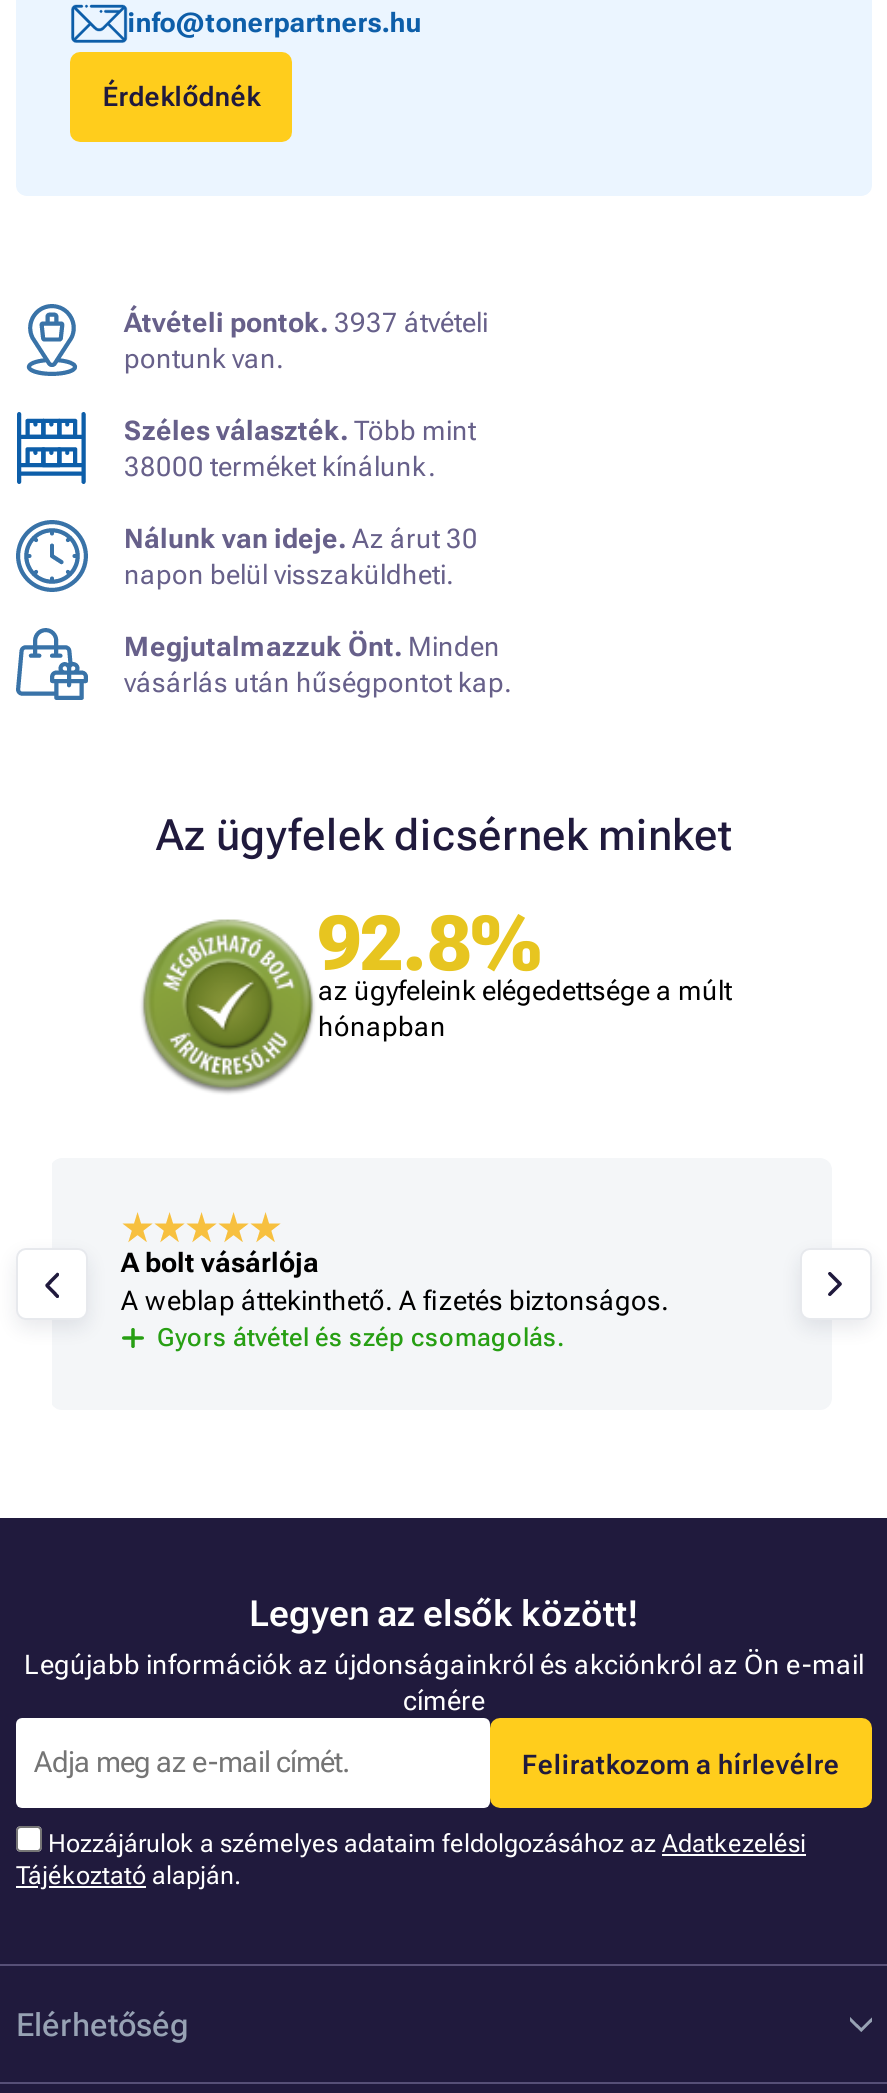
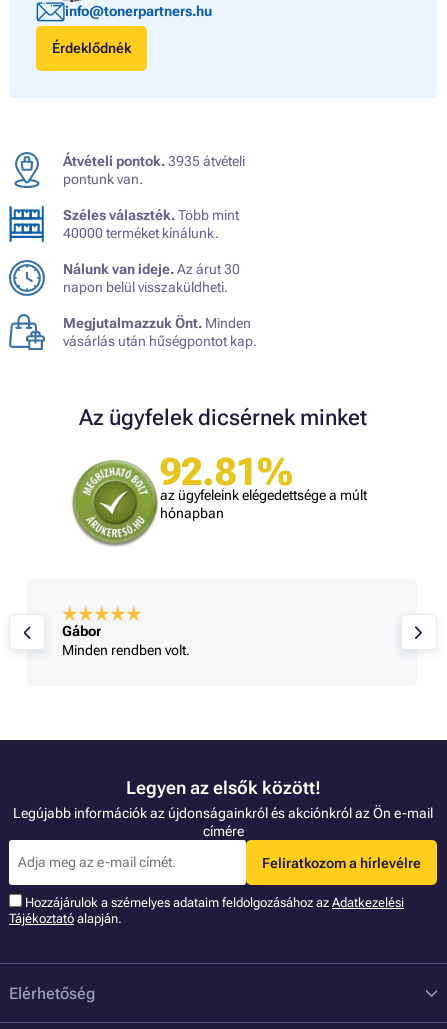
- Átvételi pontok. 3937 átvételi
+ Átvételi pontok. 3935 átvételi

- 38000 terméket kínálunk.
+ 40000 terméket kínálunk.

- 92.8%
+ 92.81%

- A bolt vásárlója
- A weblap áttekinthető. A fizetés biztonságos.
- Gyors átvétel és szép csomagolás.
+ Gábor
+ Minden rendben volt.
